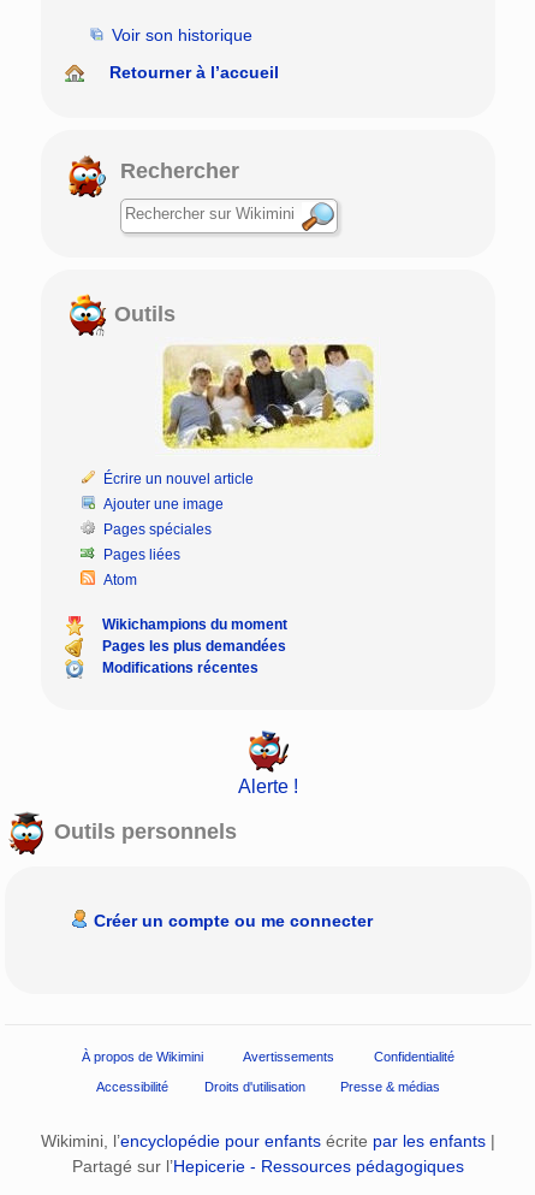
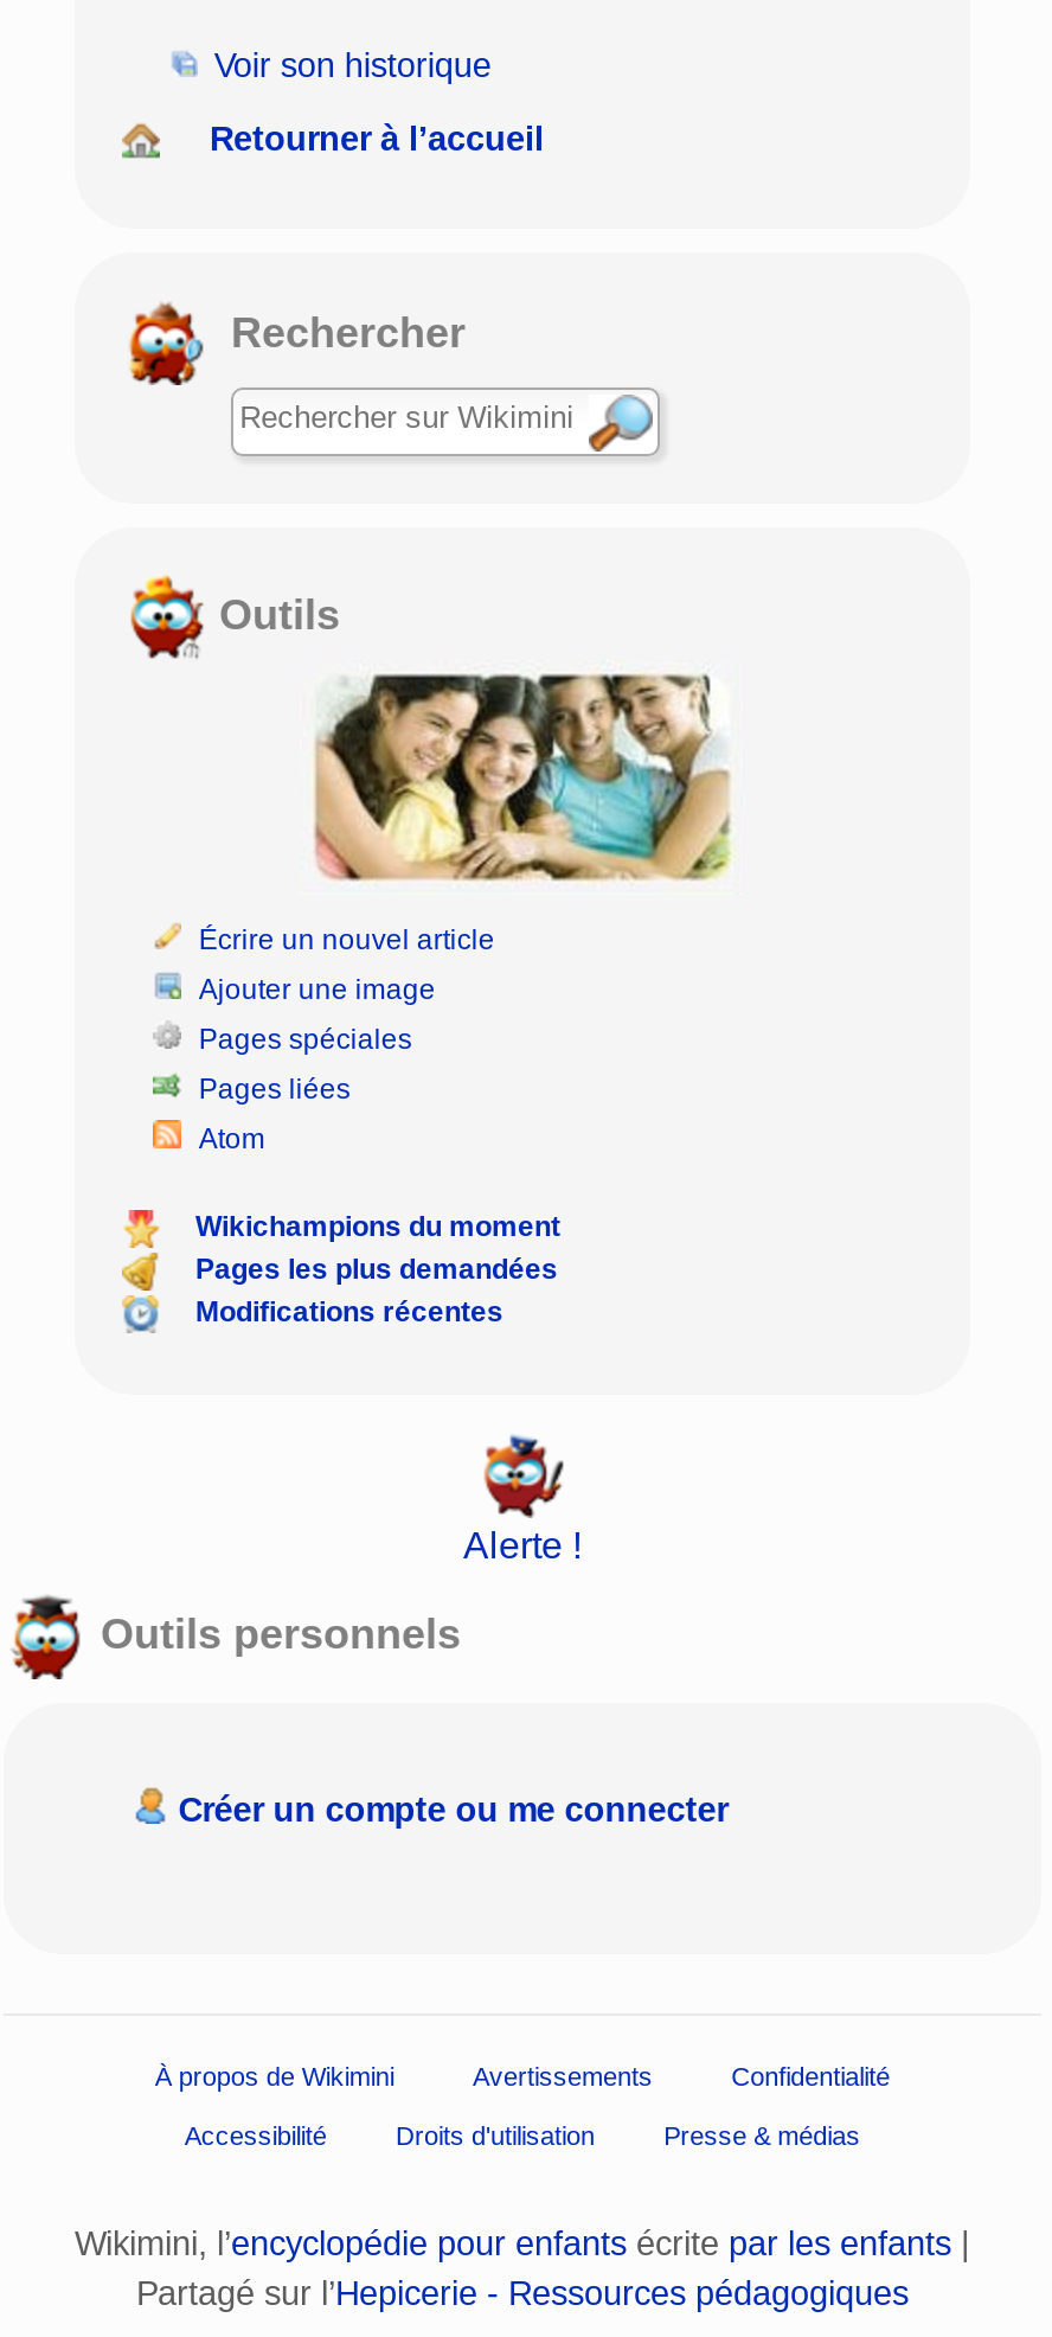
- [image]
+ [image]
